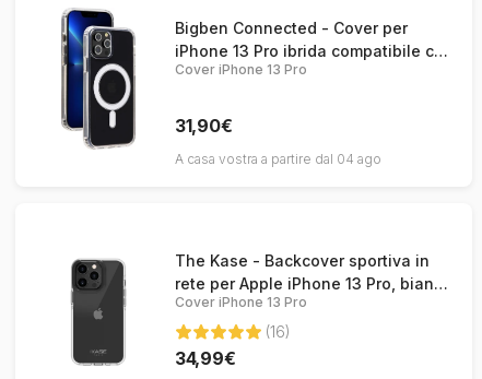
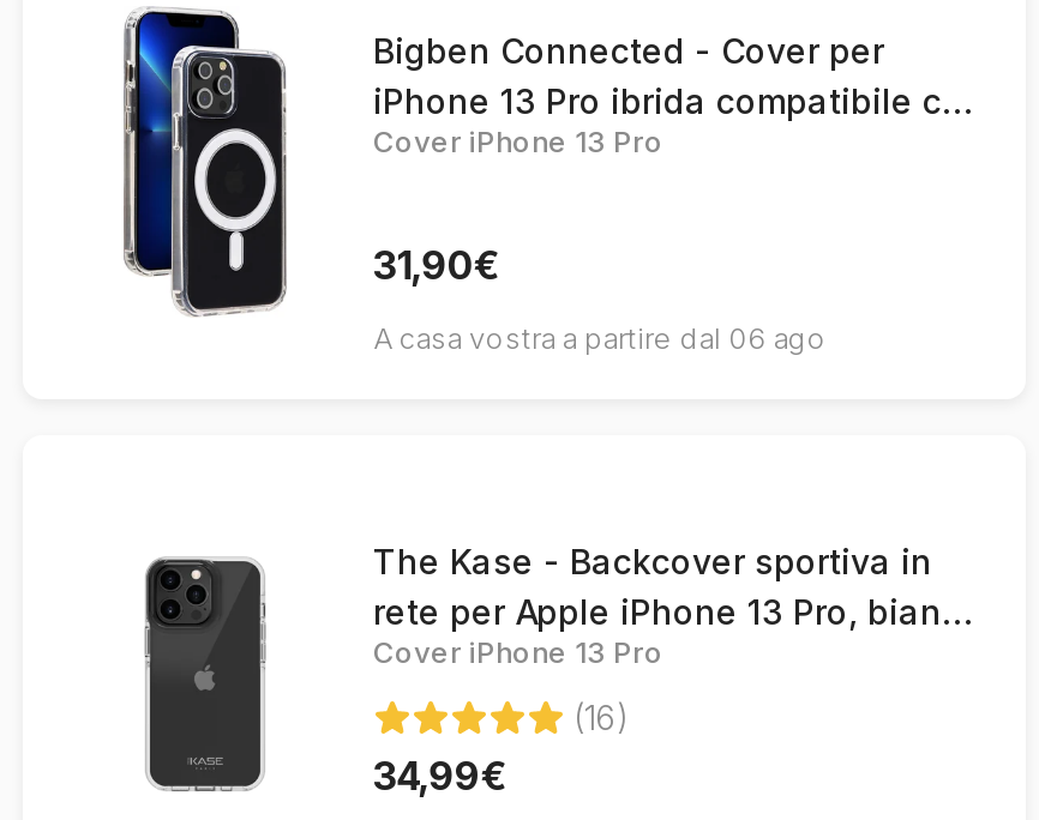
- A casa vostra a partire dal 04 ago
+ A casa vostra a partire dal 06 ago
